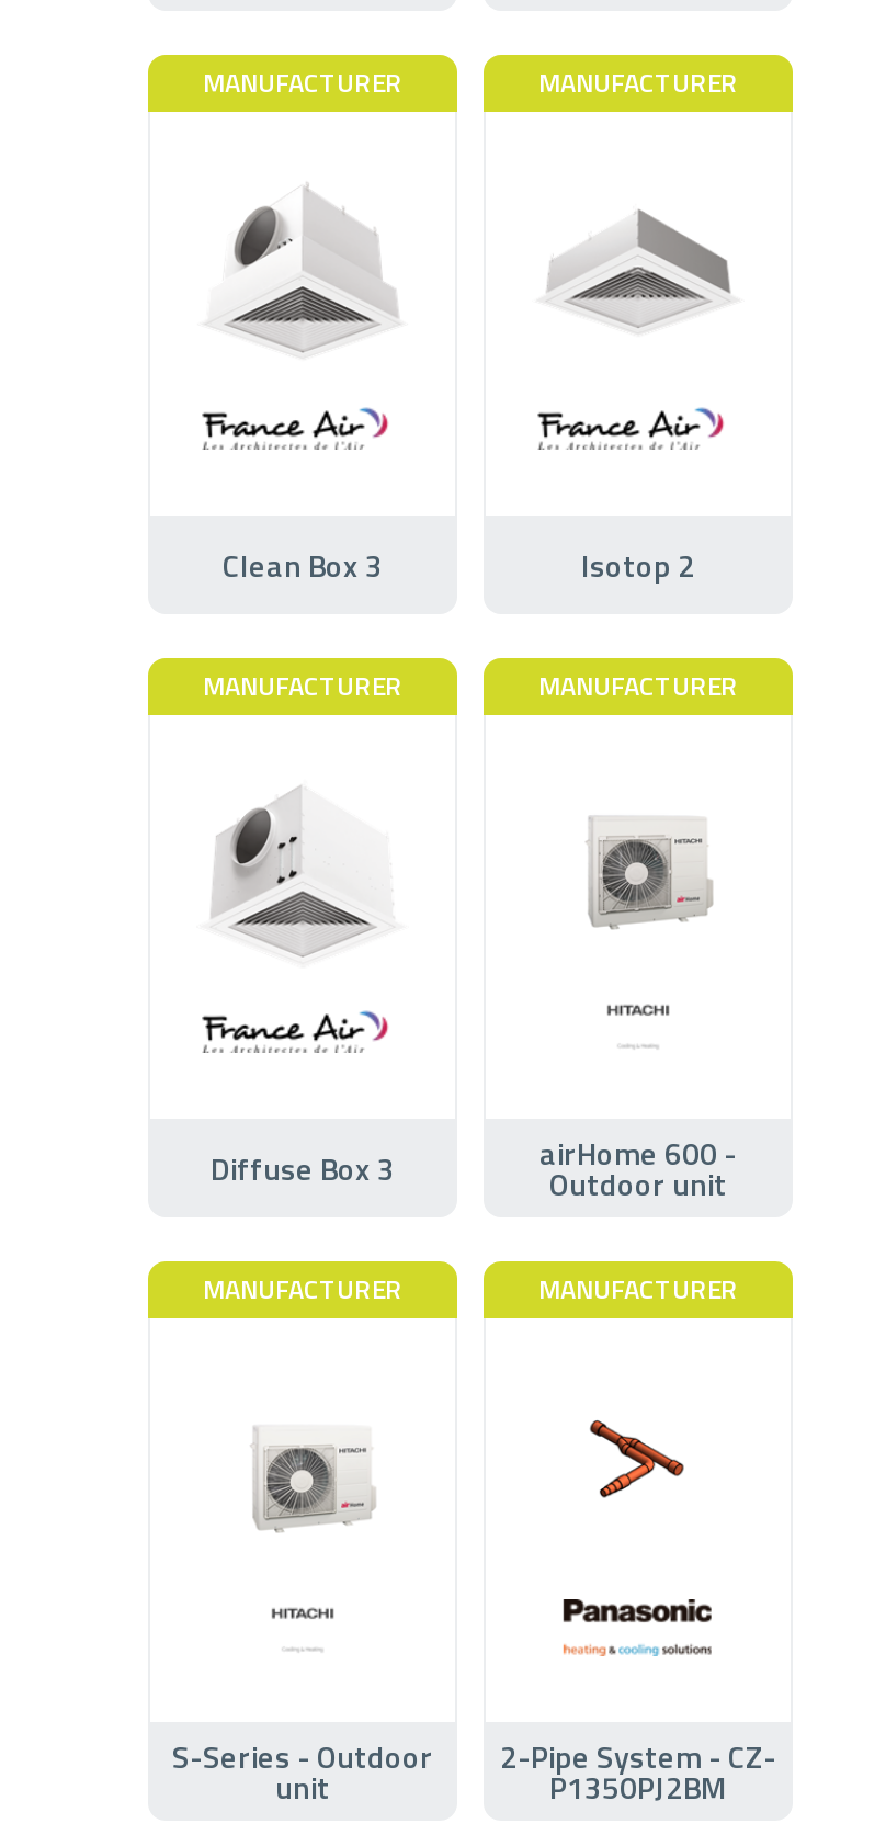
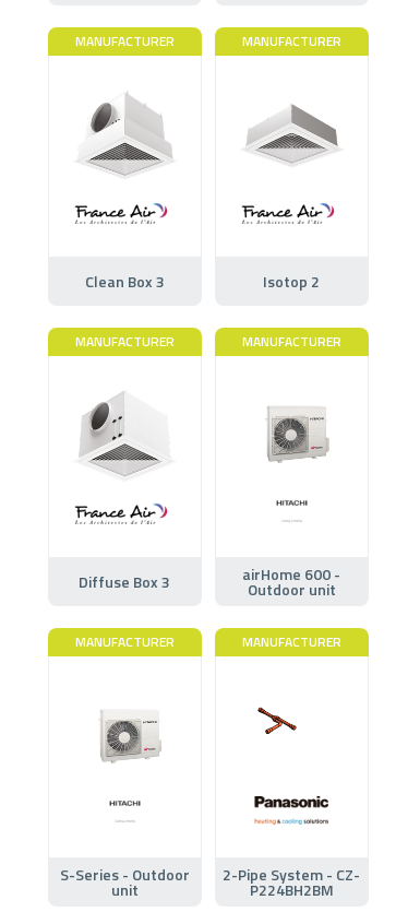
- [image]
+ [image]

- P1350PJ2BM
+ P224BH2BM
